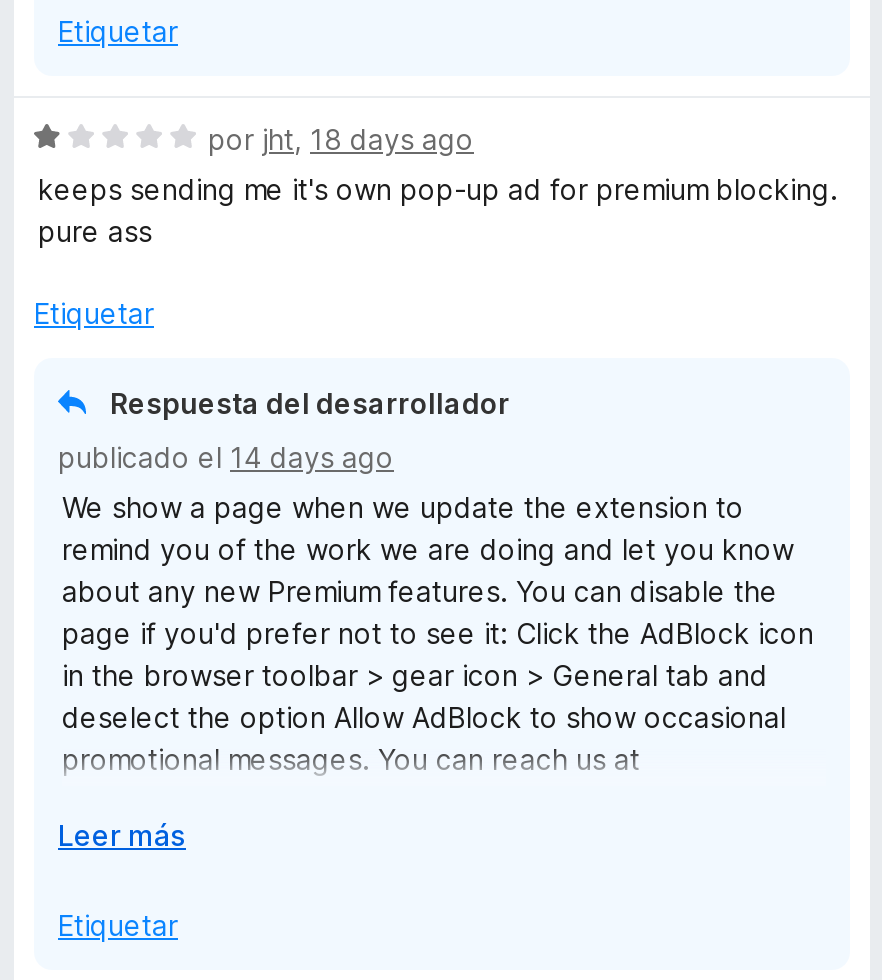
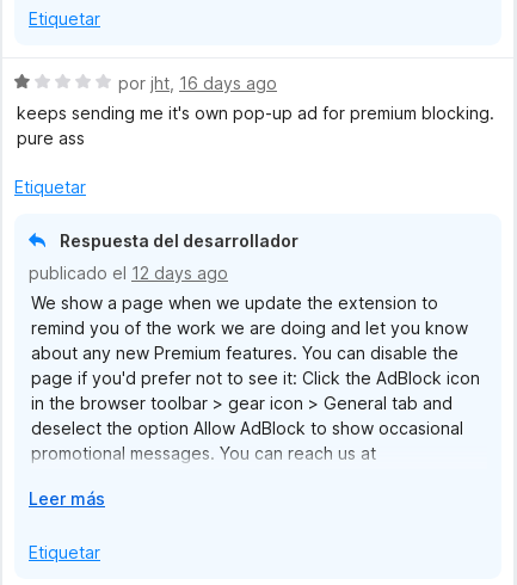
- por jht, 18 days ago
+ por jht, 16 days ago

- publicado el 14 days ago
+ publicado el 12 days ago
